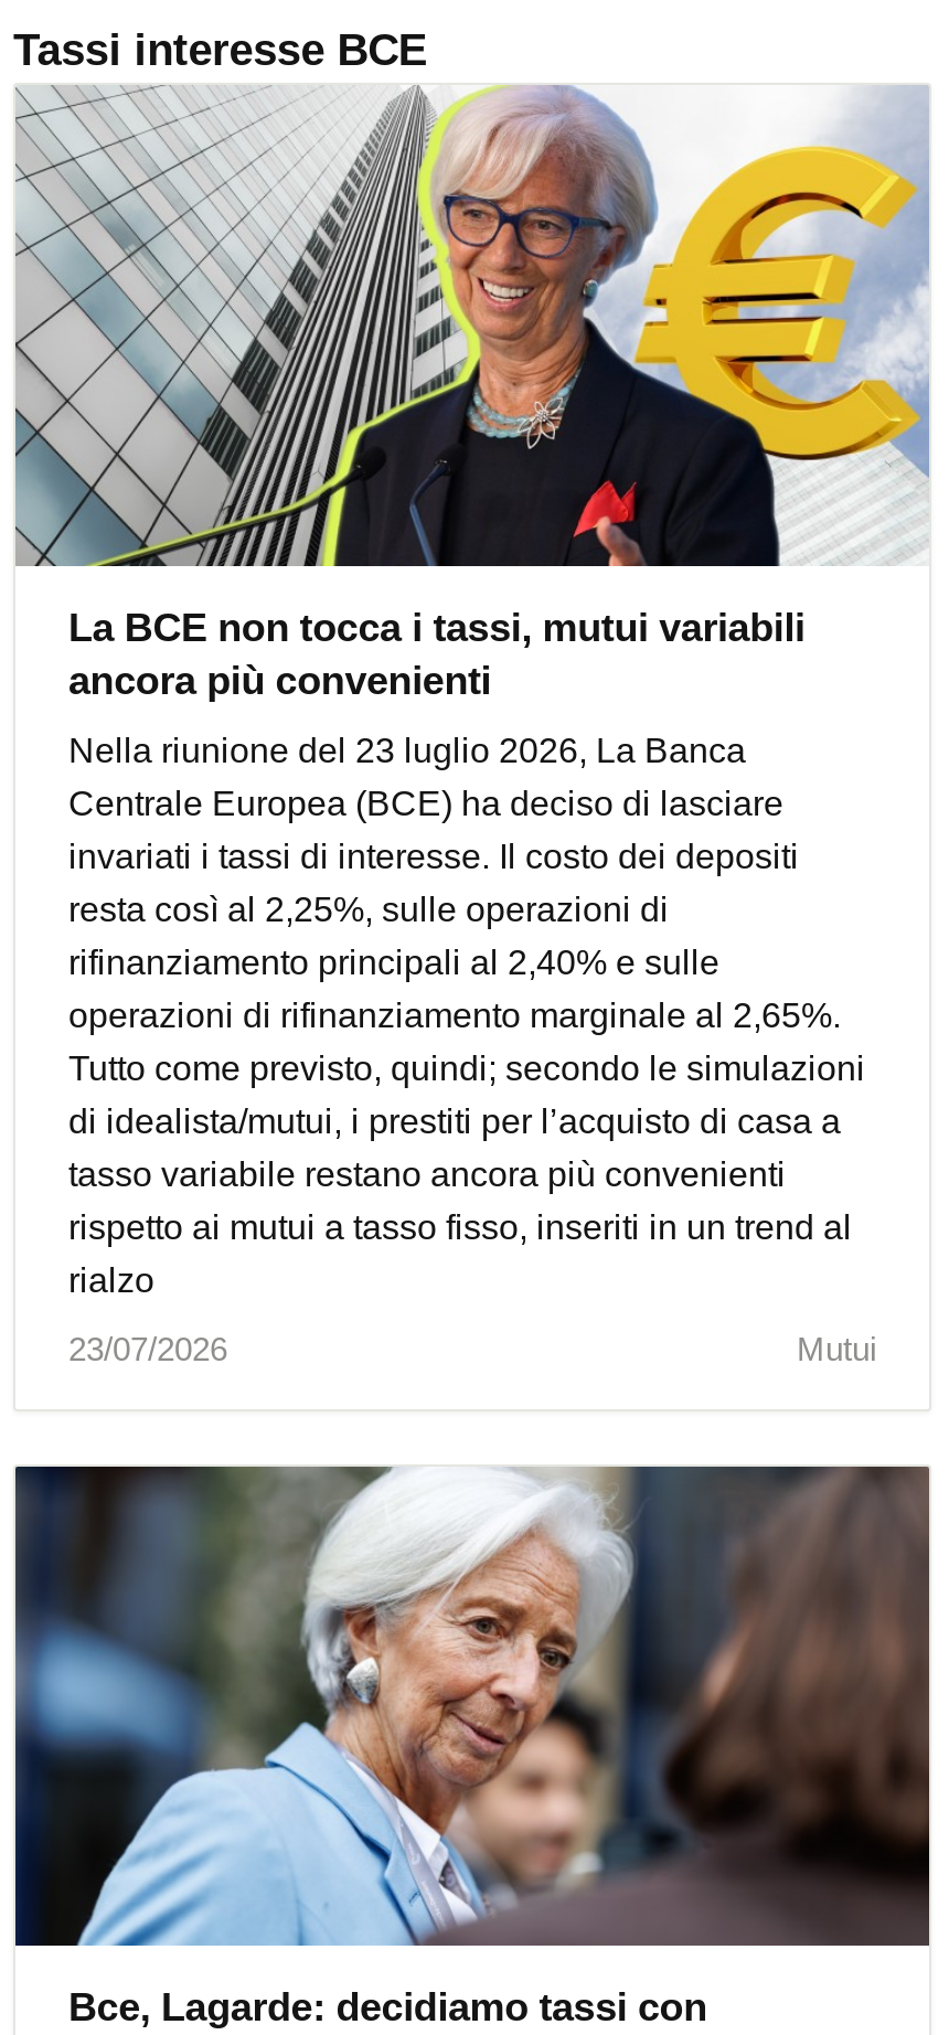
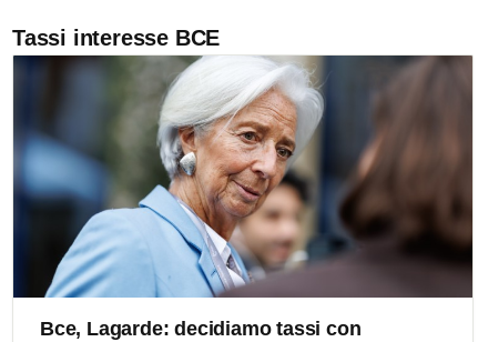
- [image]
- La BCE non tocca i tassi, mutui variabili
- ancora più convenienti
- Nella riunione del 23 luglio 2026, La Banca
- Centrale Europea (BCE) ha deciso di lasciare
- invariati i tassi di interesse. Il costo dei depositi
- resta così al 2,25%, sulle operazioni di
- rifinanziamento principali al 2,40% e sulle
- operazioni di rifinanziamento marginale al 2,65%.
- Tutto come previsto, quindi; secondo le simulazioni
- di idealista/mutui, i prestiti per l’acquisto di casa a
- tasso variabile restano ancora più convenienti
- rispetto ai mutui a tasso fisso, inseriti in un trend al
- rialzo
- 23/07/2026
- Mutui
